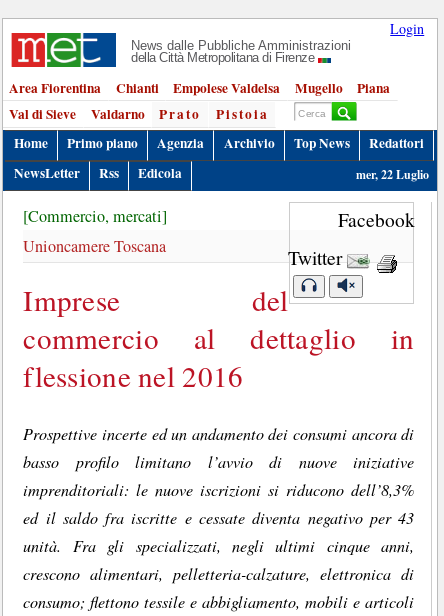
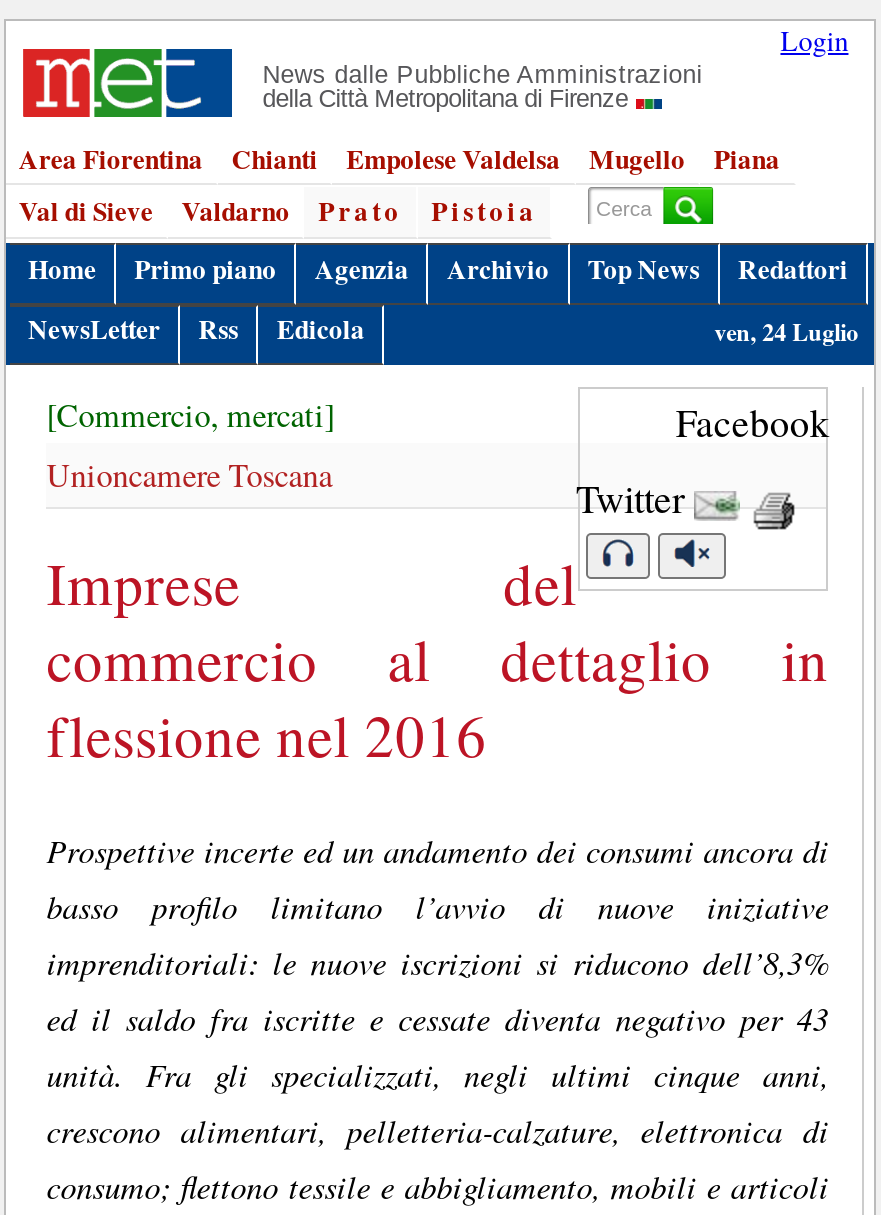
- mer, 22 Luglio
+ ven, 24 Luglio
